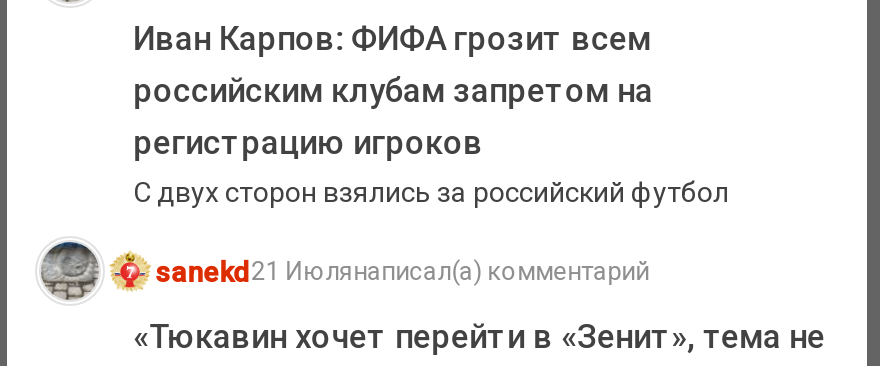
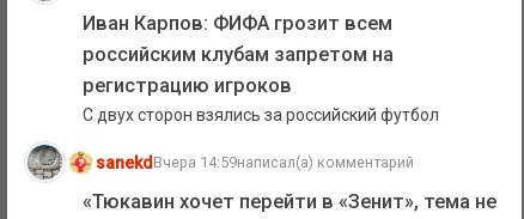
- sanekd21 Июлянаписал(а) комментарий
+ sanekdВчера 14:59написал(а) комментарий
